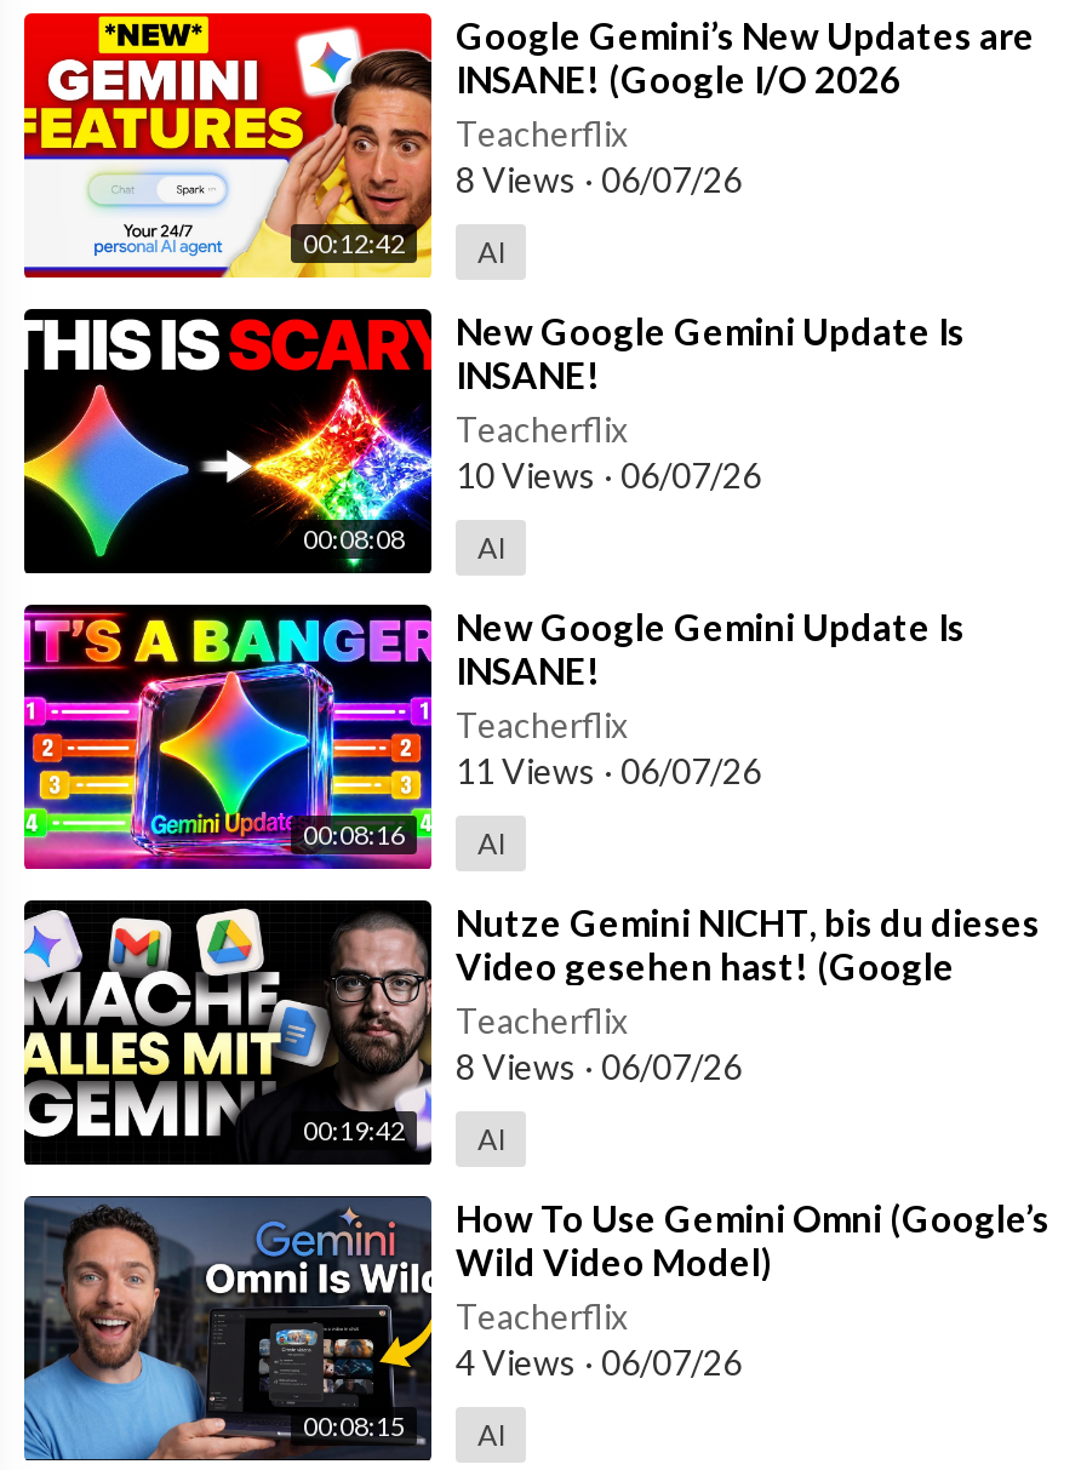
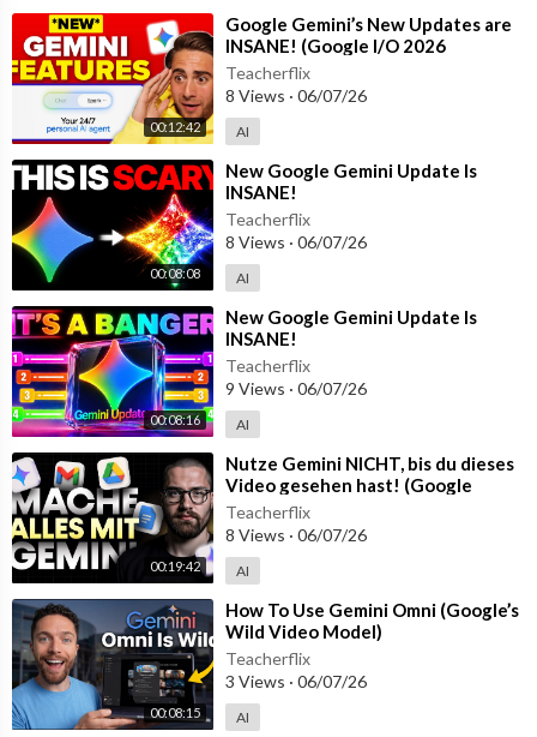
- 10 Views · 06/07/26
+ 8 Views · 06/07/26

- 11 Views · 06/07/26
+ 9 Views · 06/07/26

- 4 Views · 06/07/26
+ 3 Views · 06/07/26
